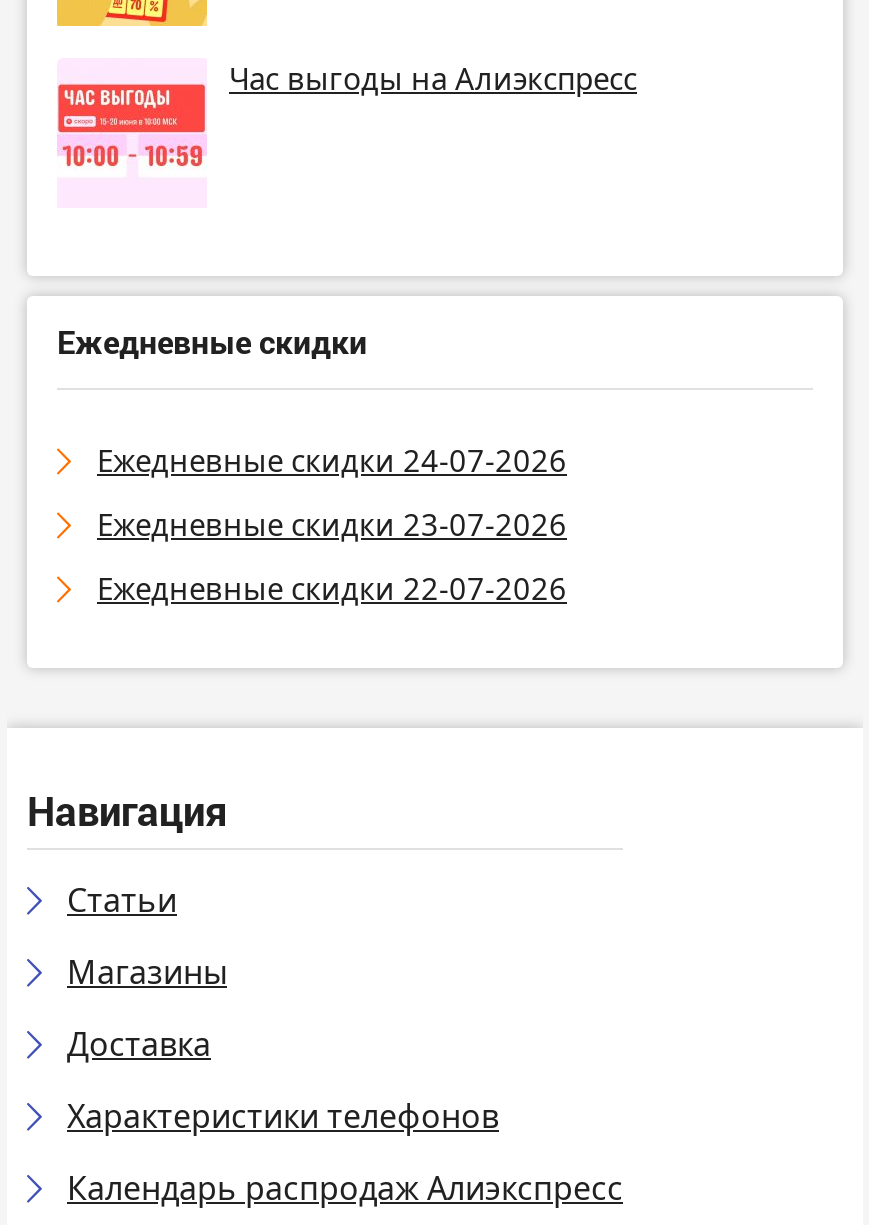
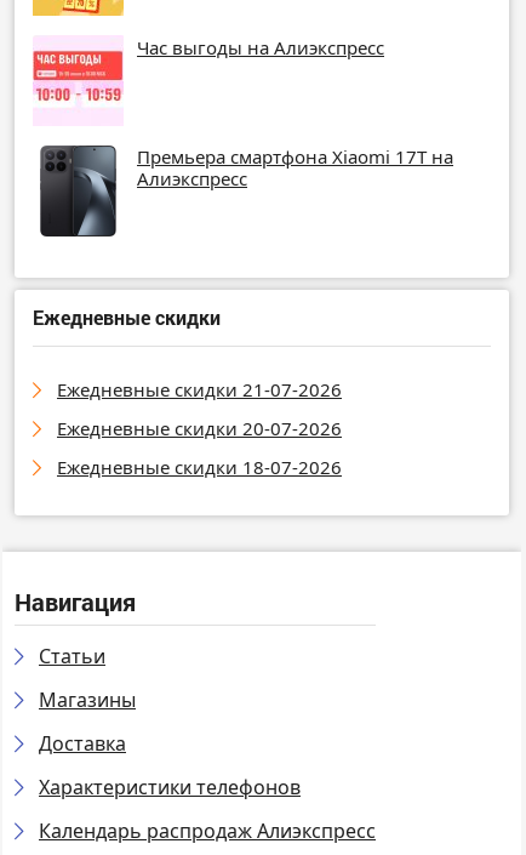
+ [image]
+ Премьера смартфона Xiaomi 17T на
+ Алиэкспресс

- Ежедневные скидки 24-07-2026
+ Ежедневные скидки 21-07-2026

- Ежедневные скидки 23-07-2026
+ Ежедневные скидки 20-07-2026

- Ежедневные скидки 22-07-2026
+ Ежедневные скидки 18-07-2026
